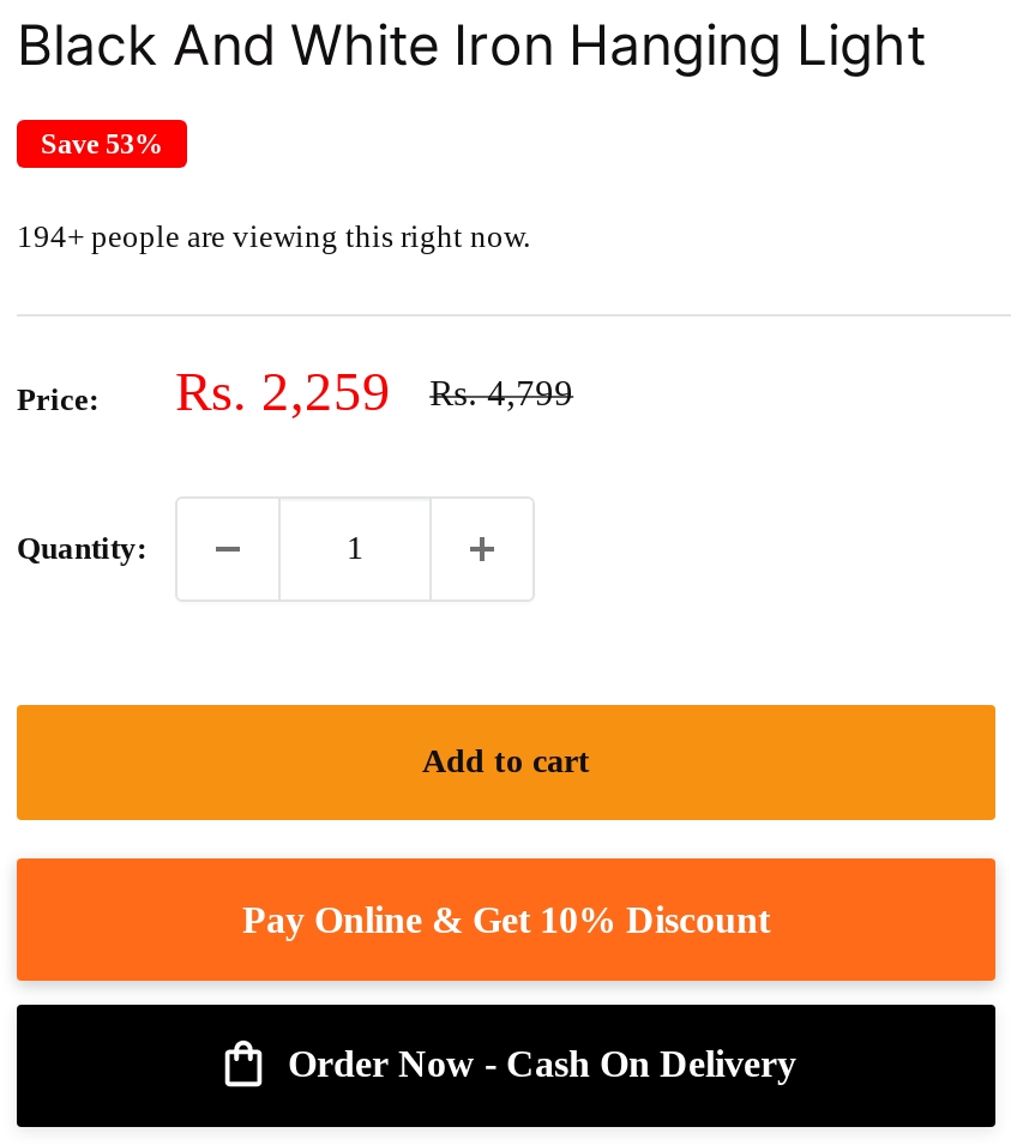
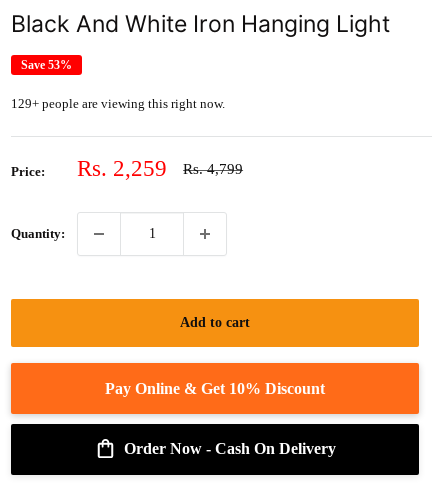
- 194+ people are viewing this right now.
+ 129+ people are viewing this right now.
